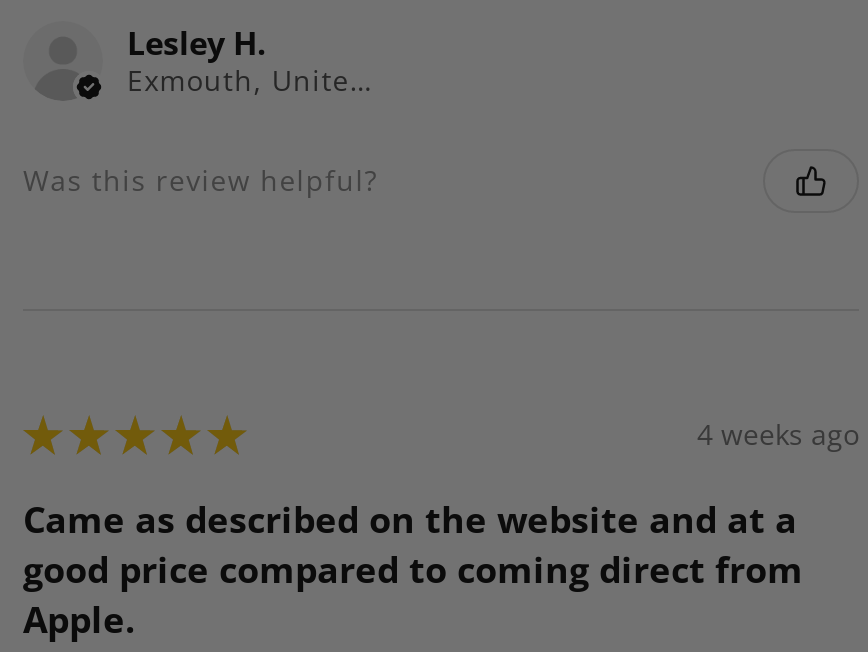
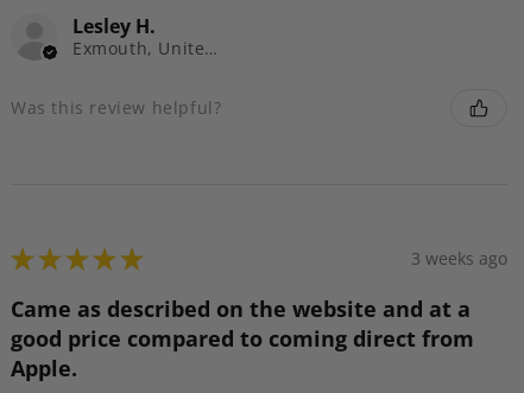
- 4 weeks ago
+ 3 weeks ago
